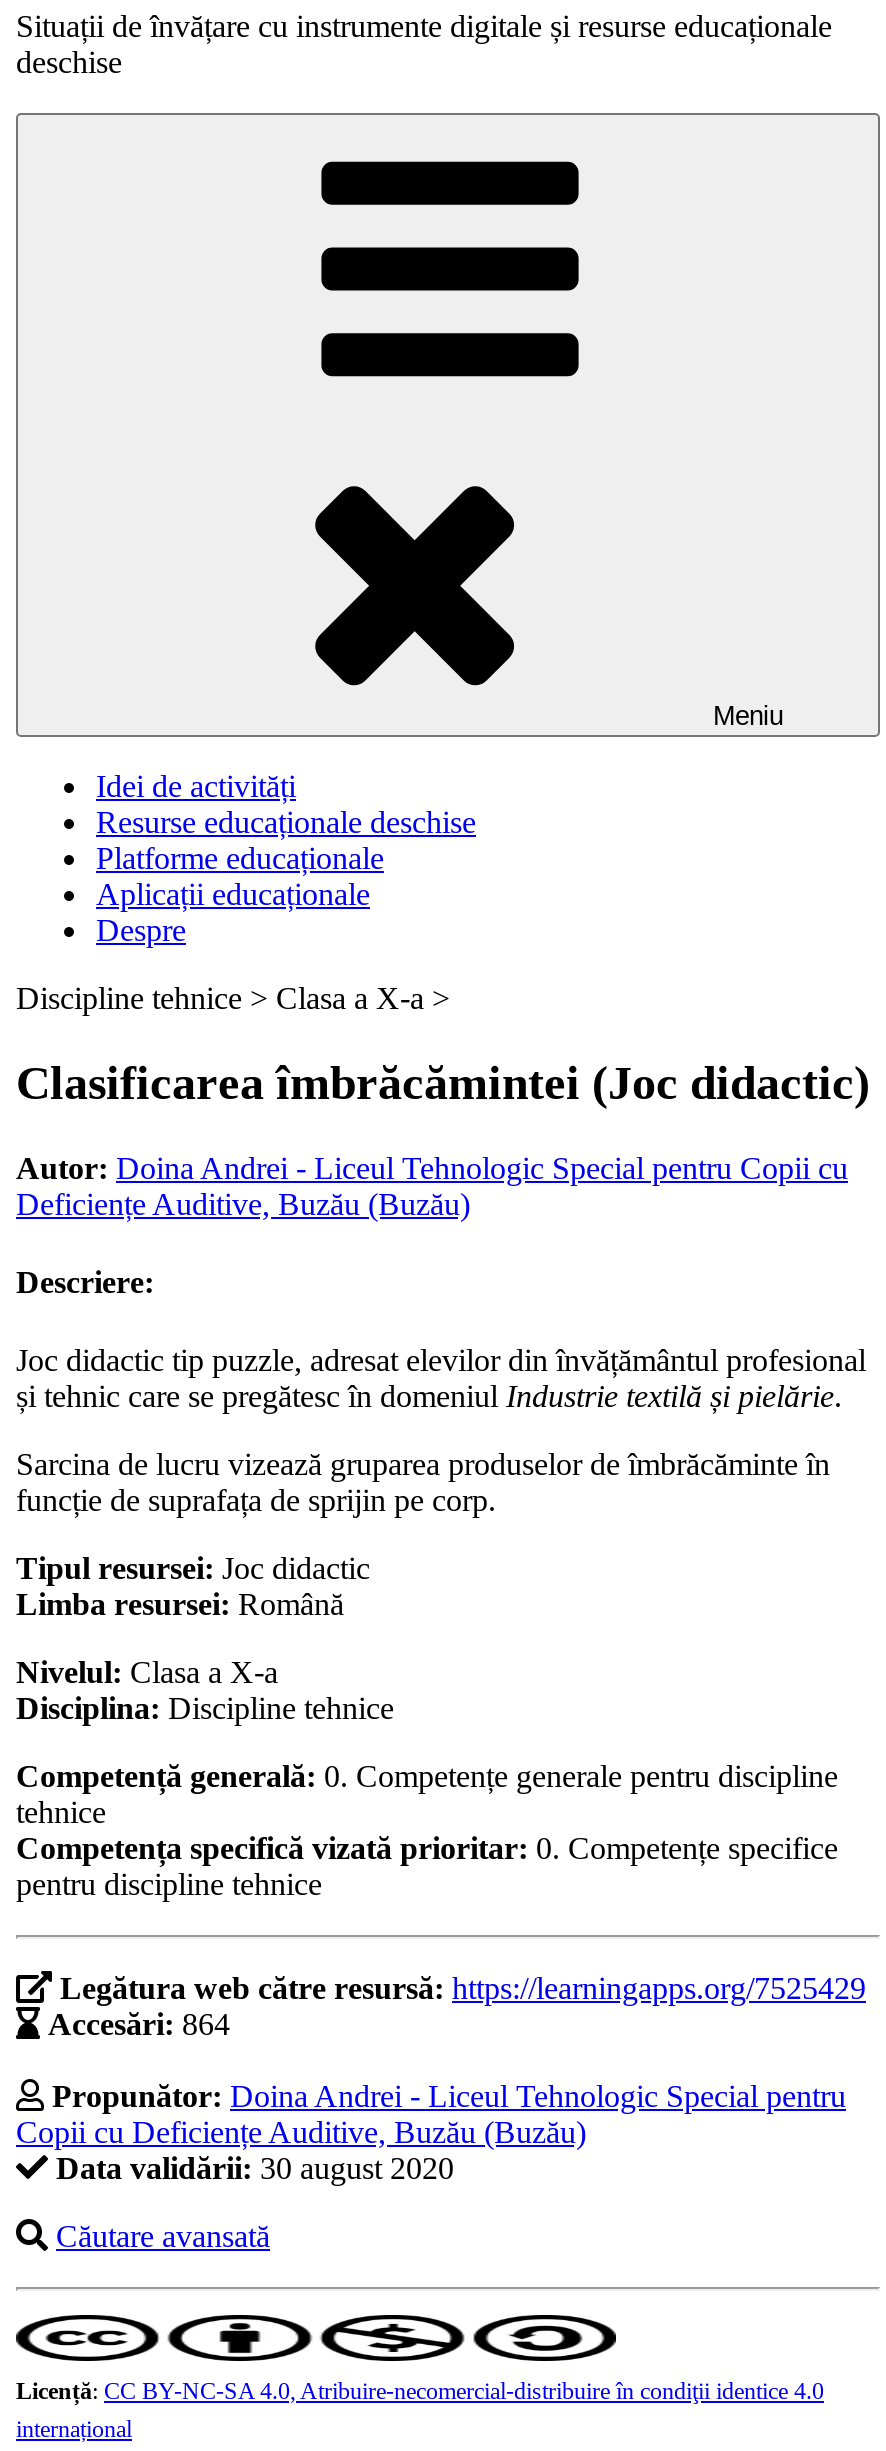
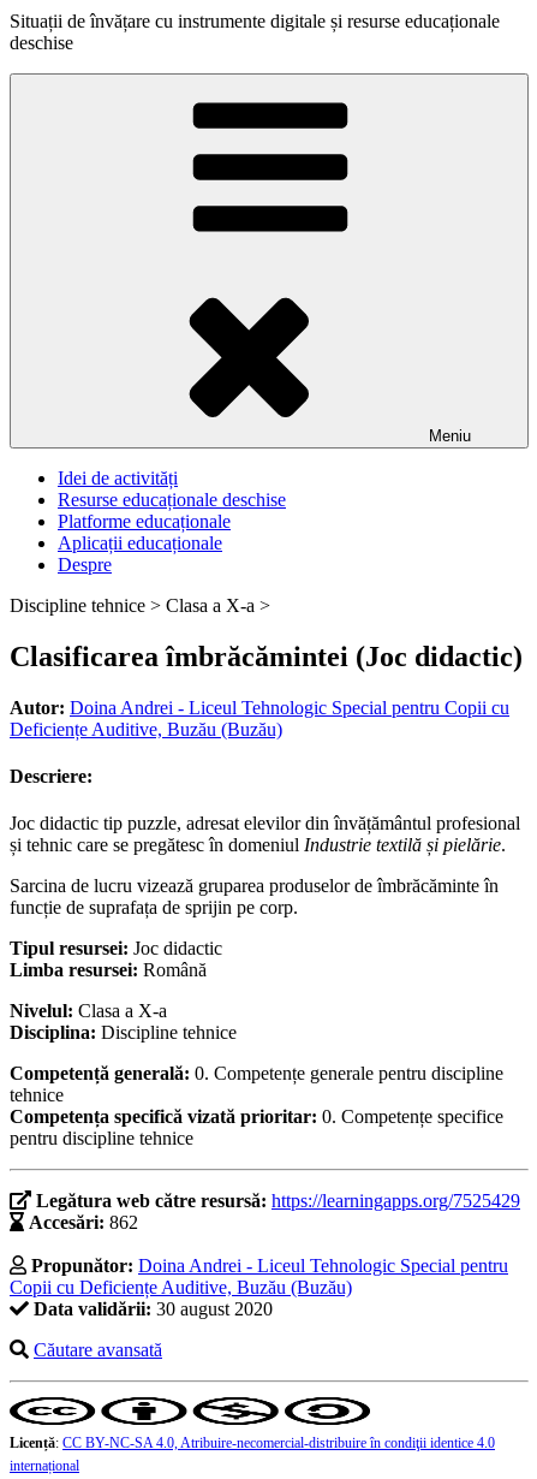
- Accesări: 864
+ Accesări: 862
